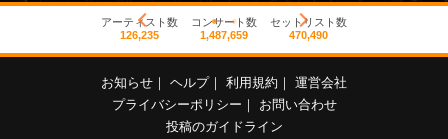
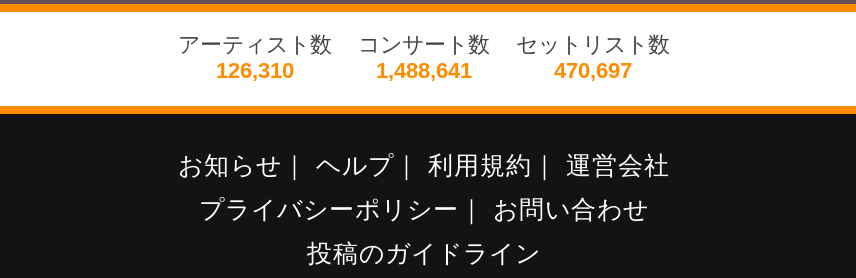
- 126,235
+ 126,310

- 1,487,659
+ 1,488,641

- 470,490
+ 470,697
